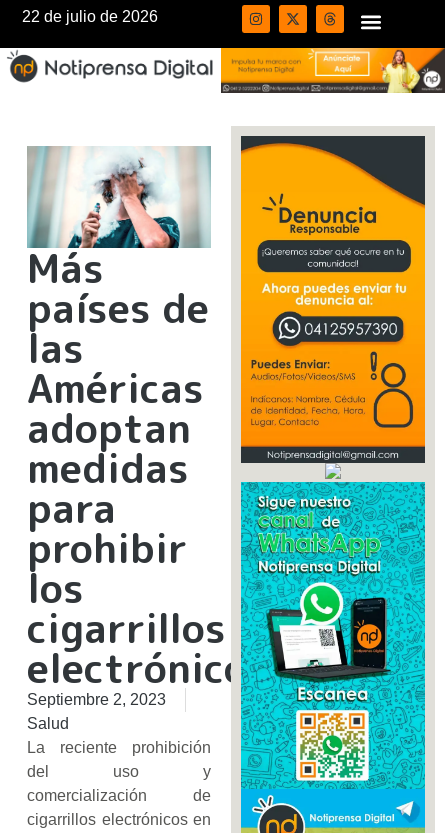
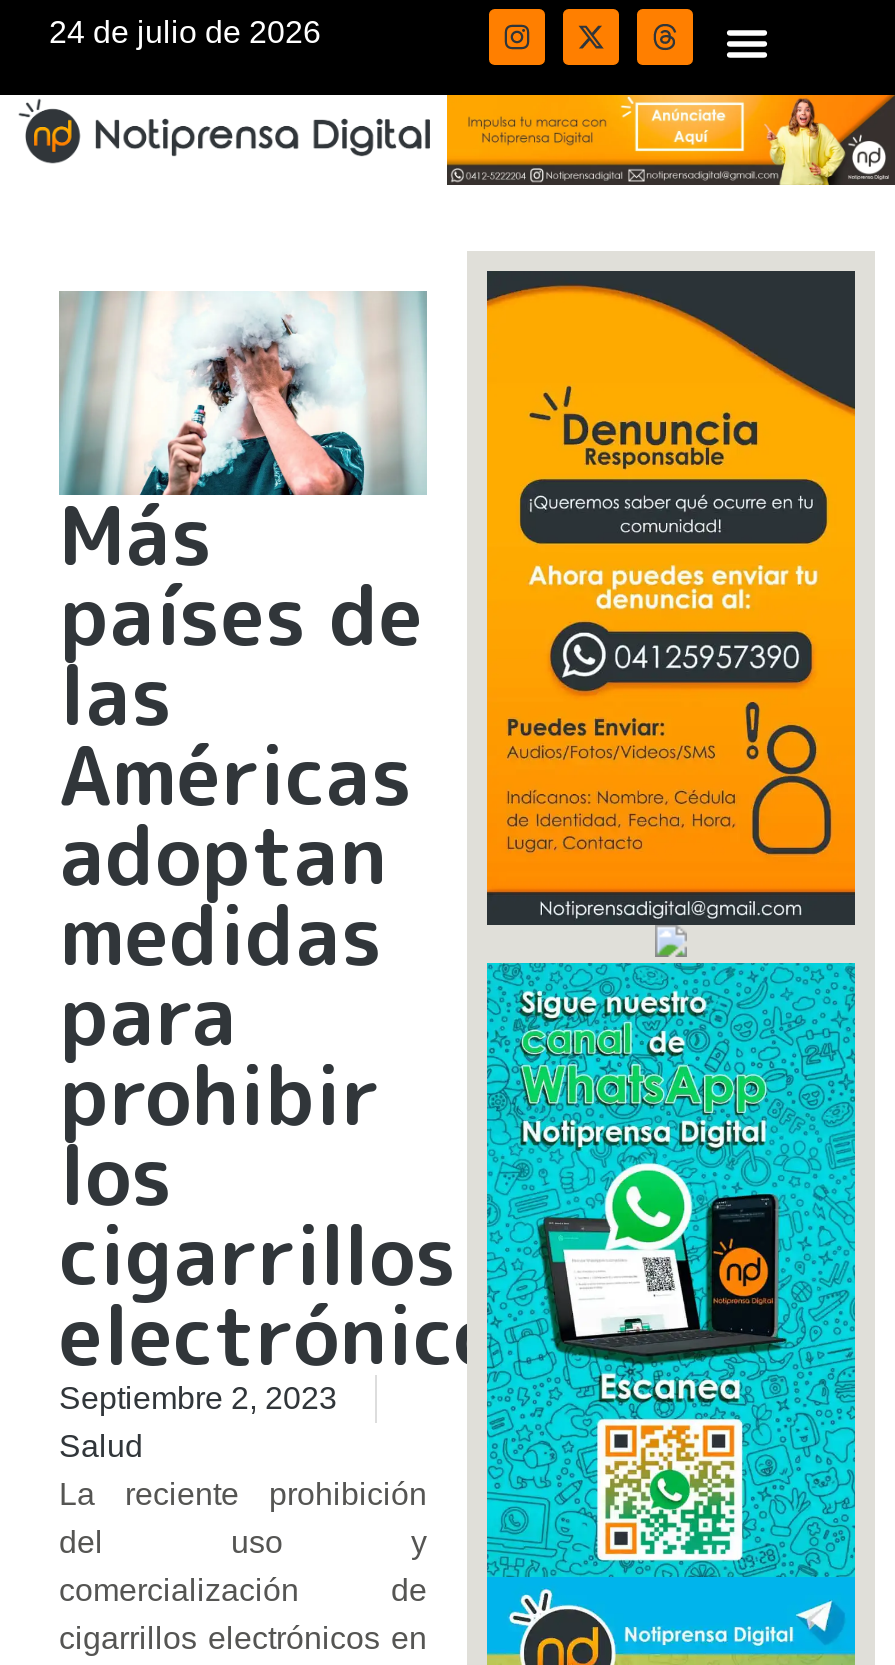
- 22 de julio de 2026
+ 24 de julio de 2026
